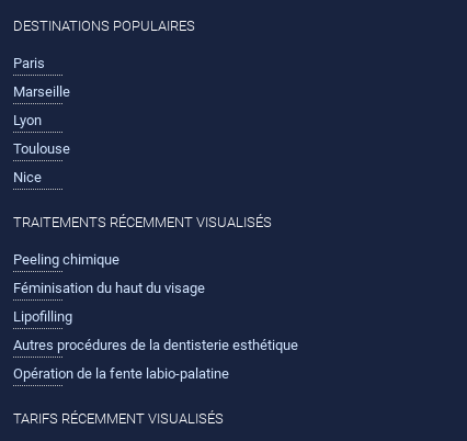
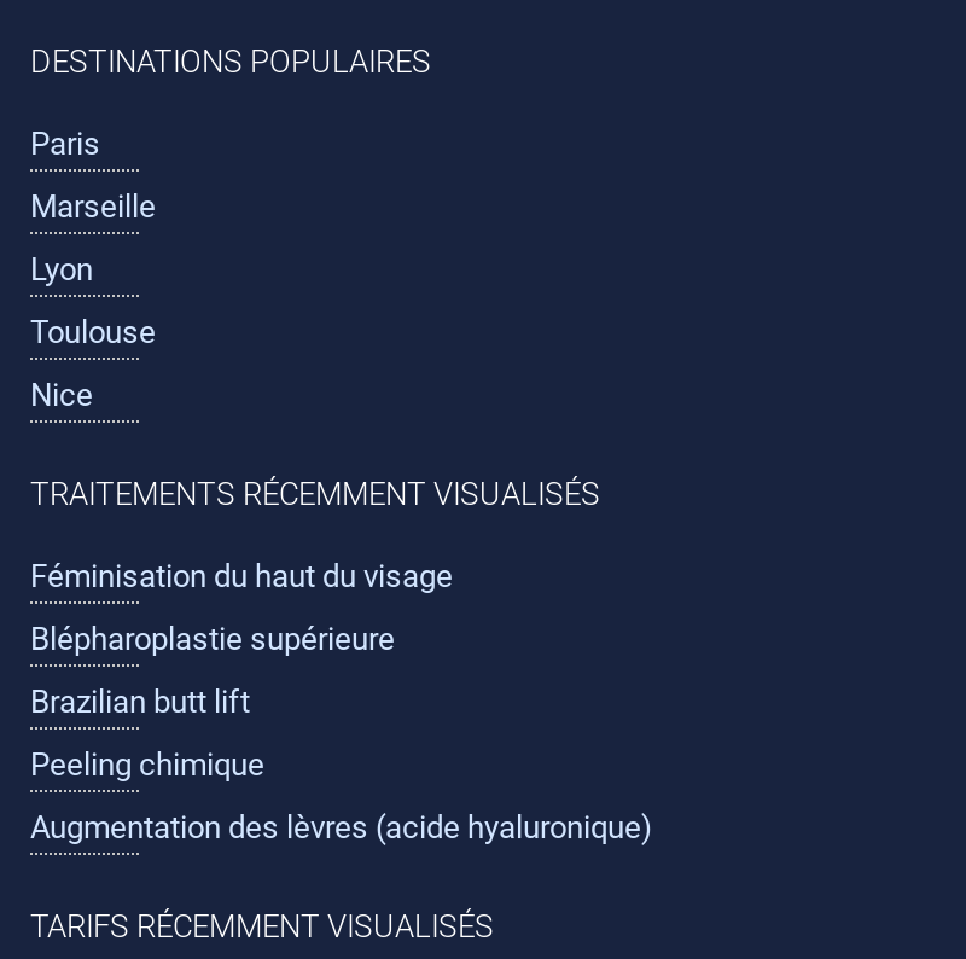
+ Blépharoplastie supérieure
+ Brazilian butt lift

moved down: Peeling chimique

moved up: Féminisation du haut du visage

- Lipofilling
- Autres procédures de la dentisterie esthétique
- Opération de la fente labio-palatine
+ Augmentation des lèvres (acide hyaluronique)
